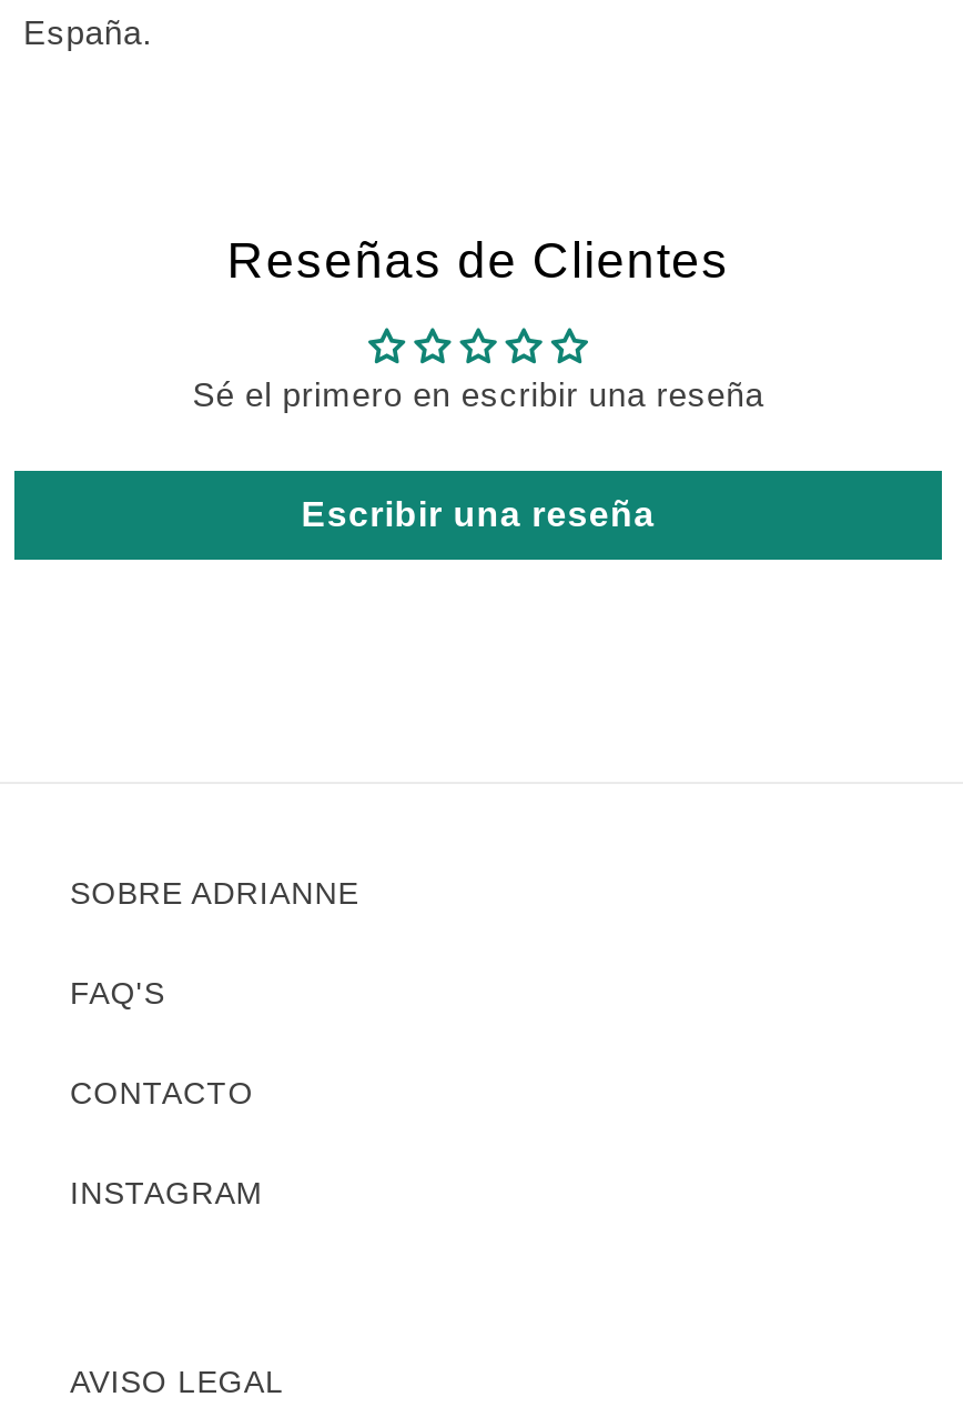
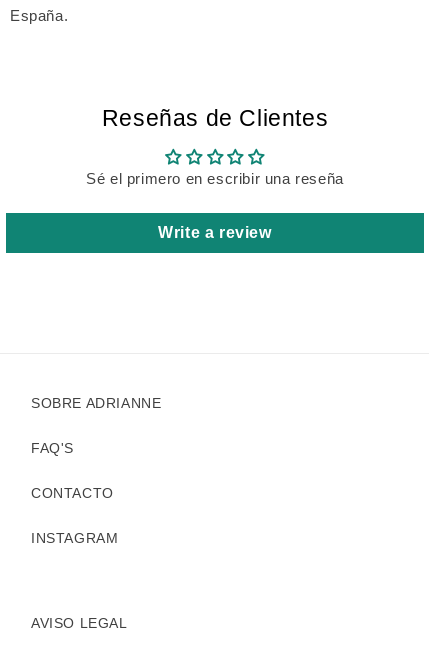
- Escribir una reseña
+ Write a review
